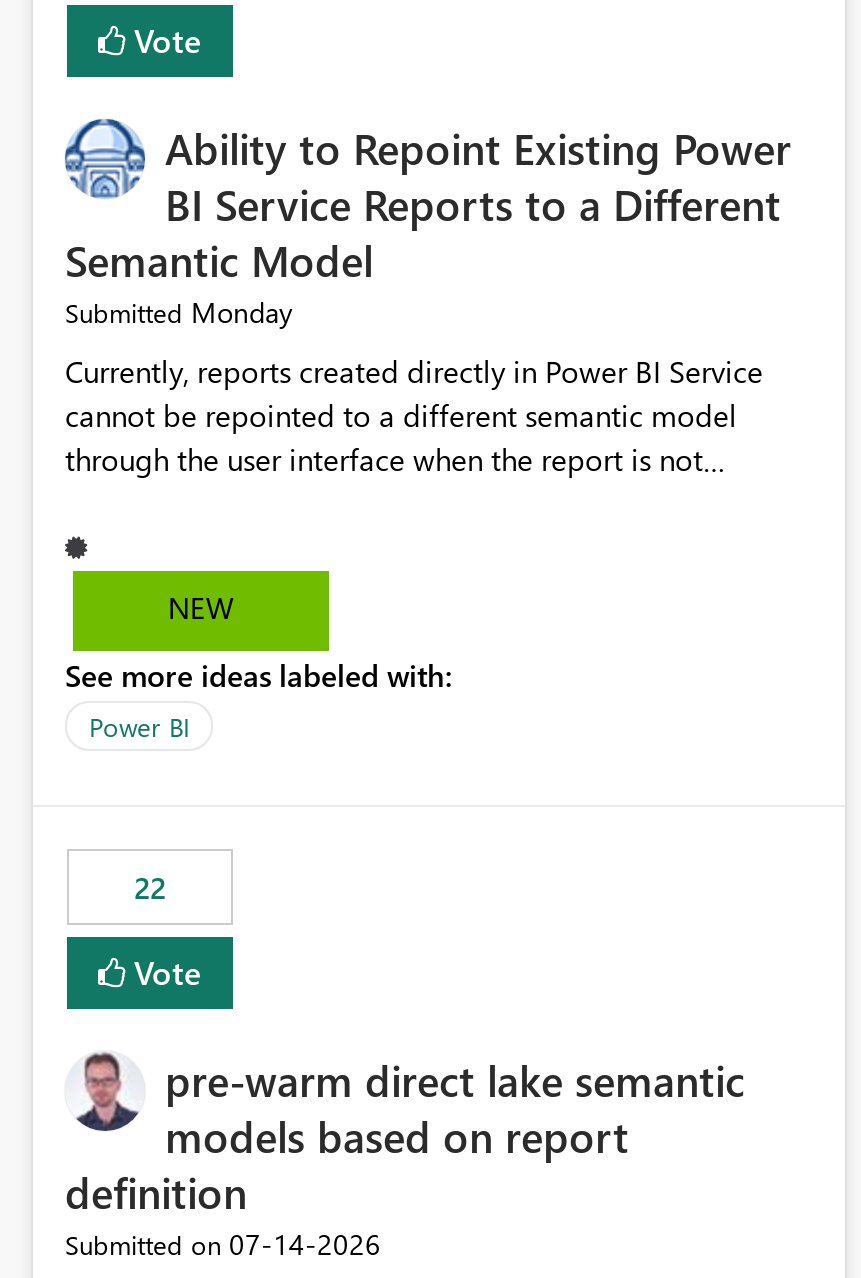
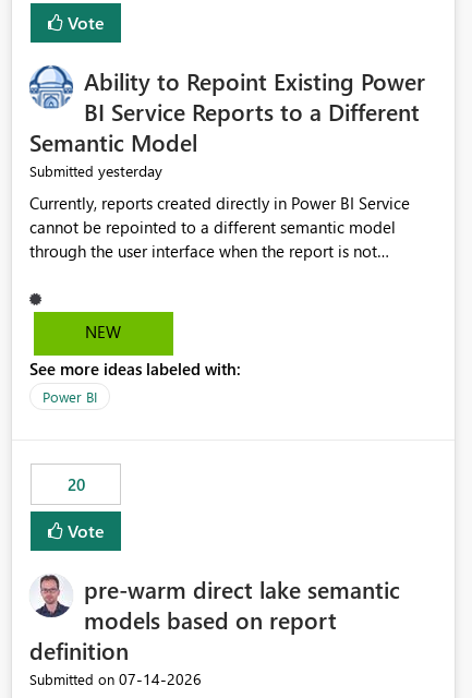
- Submitted Monday
+ Submitted yesterday

- 22
+ 20
